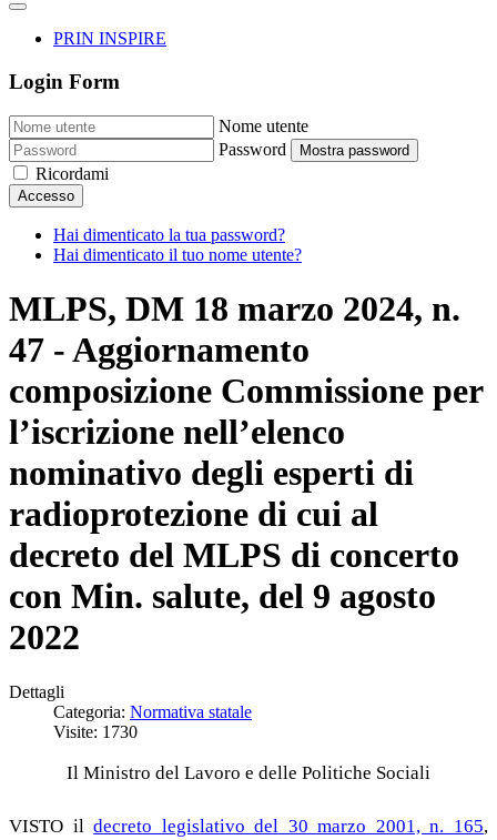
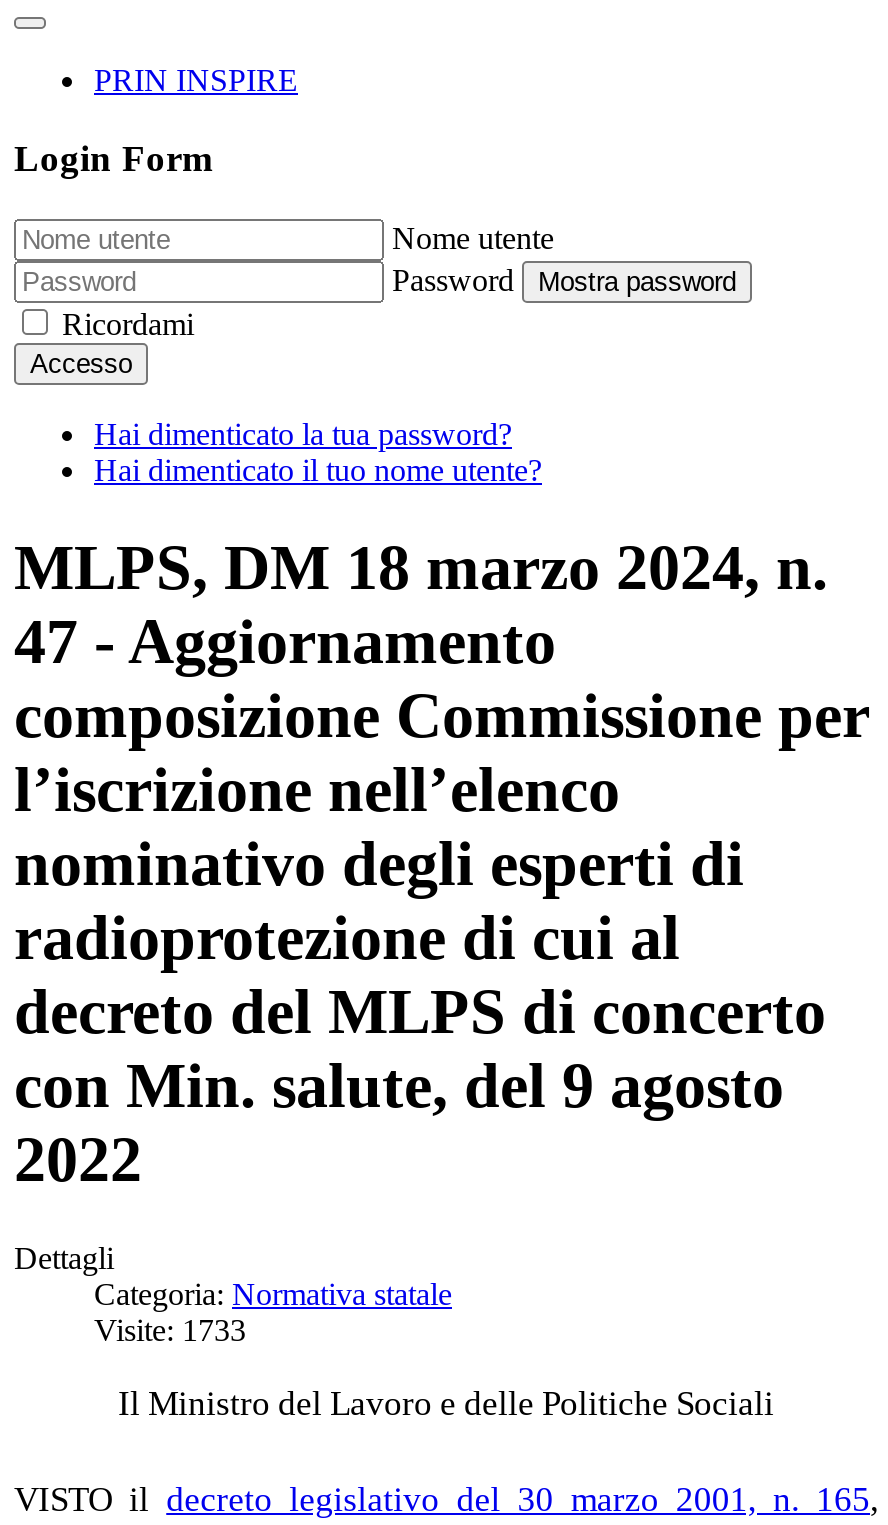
- Visite: 1730
+ Visite: 1733
